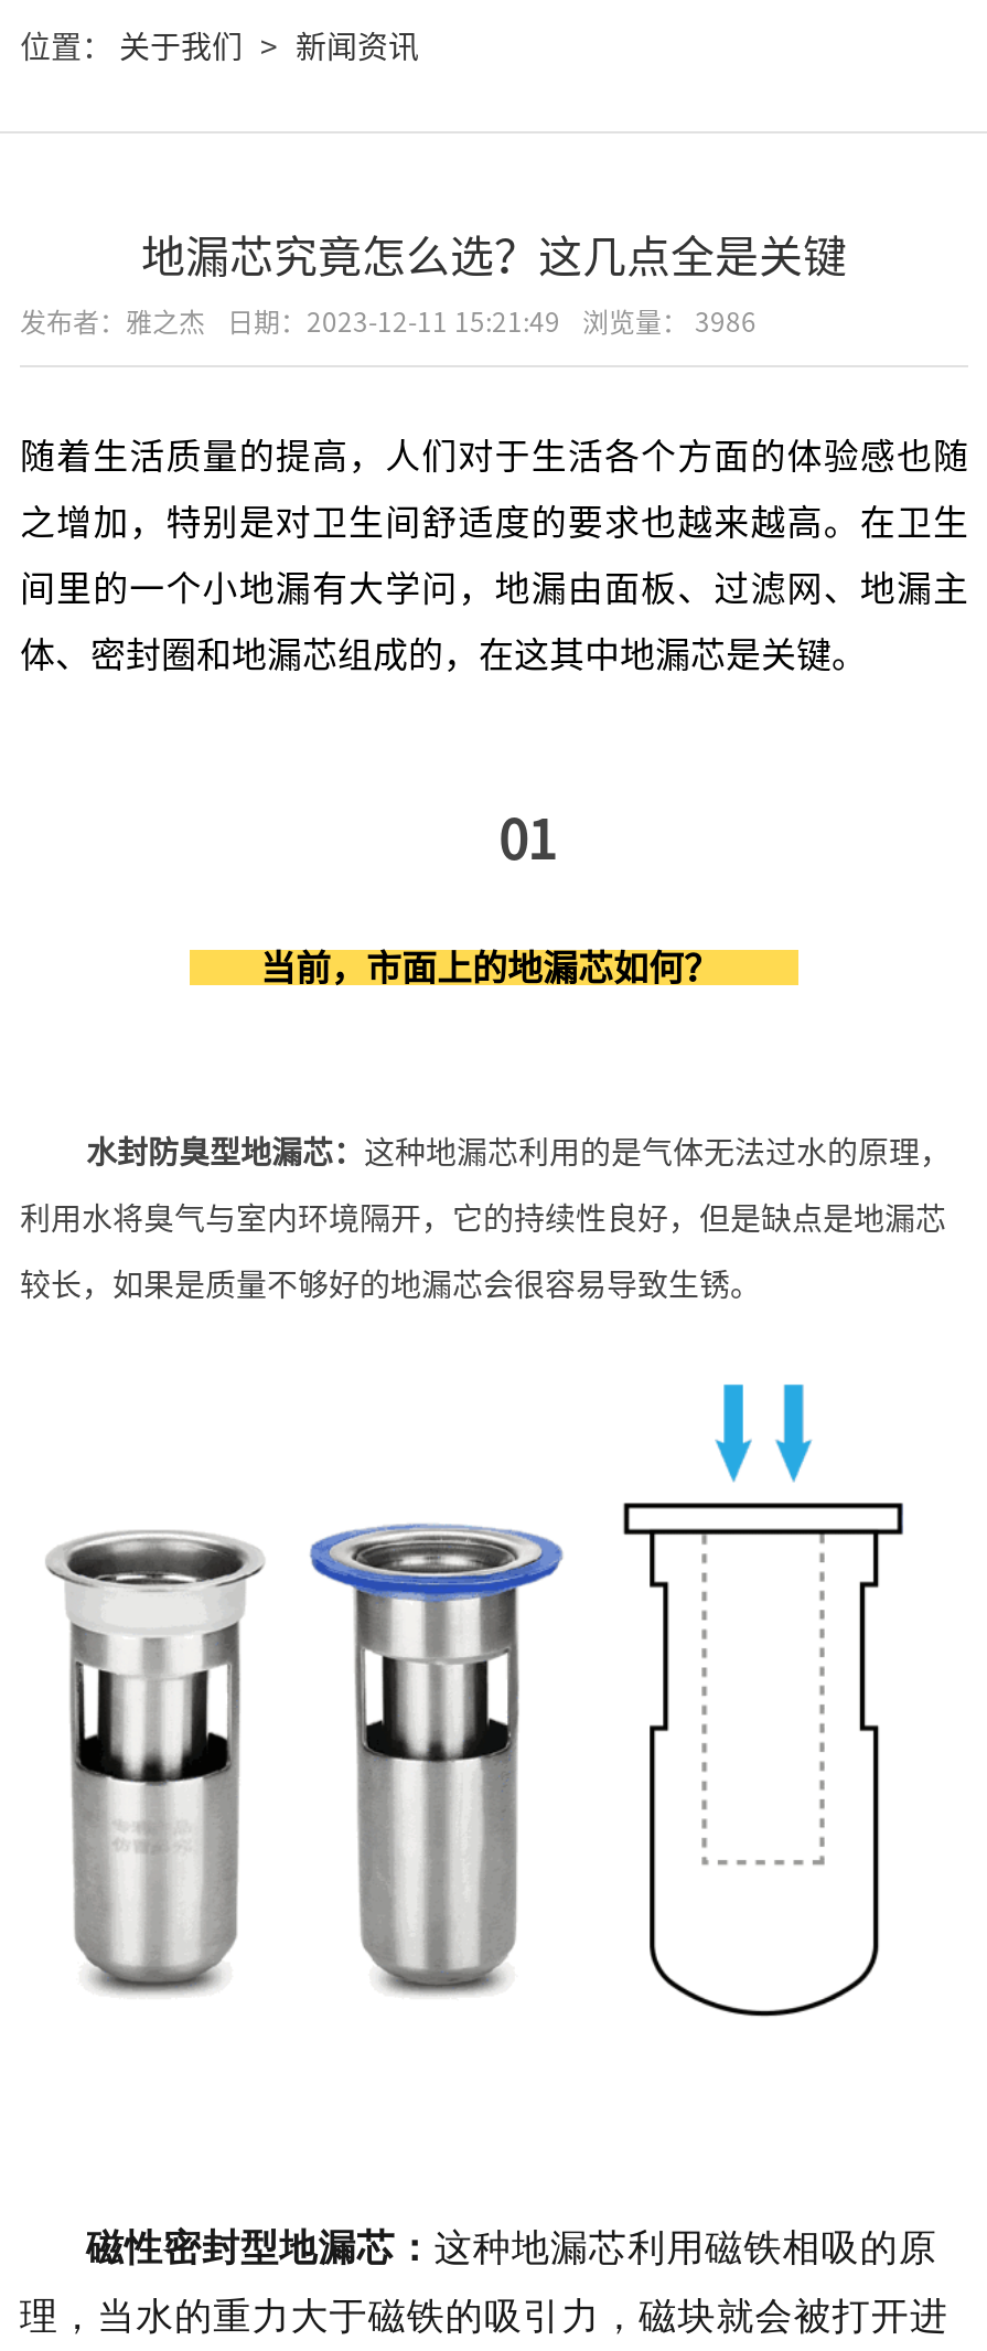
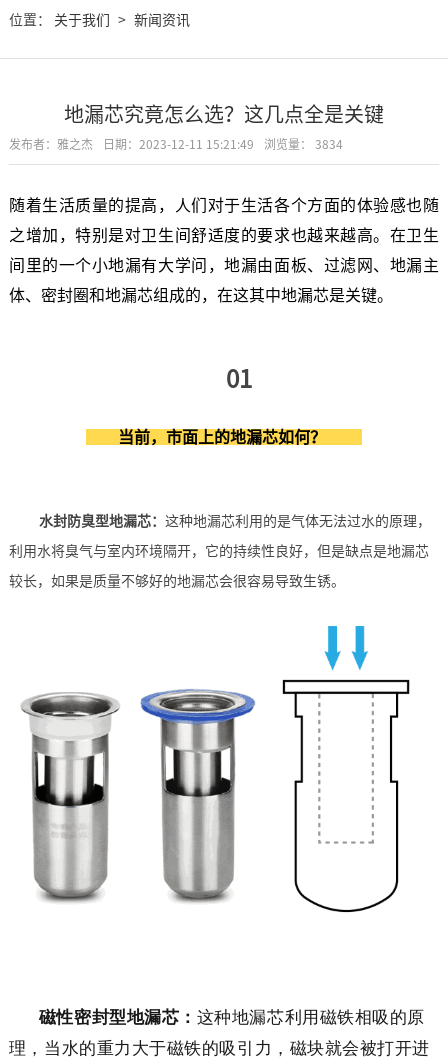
- 发布者：雅之杰 日期：2023-12-11 15:21:49 浏览量： 3986
+ 发布者：雅之杰 日期：2023-12-11 15:21:49 浏览量： 3834
